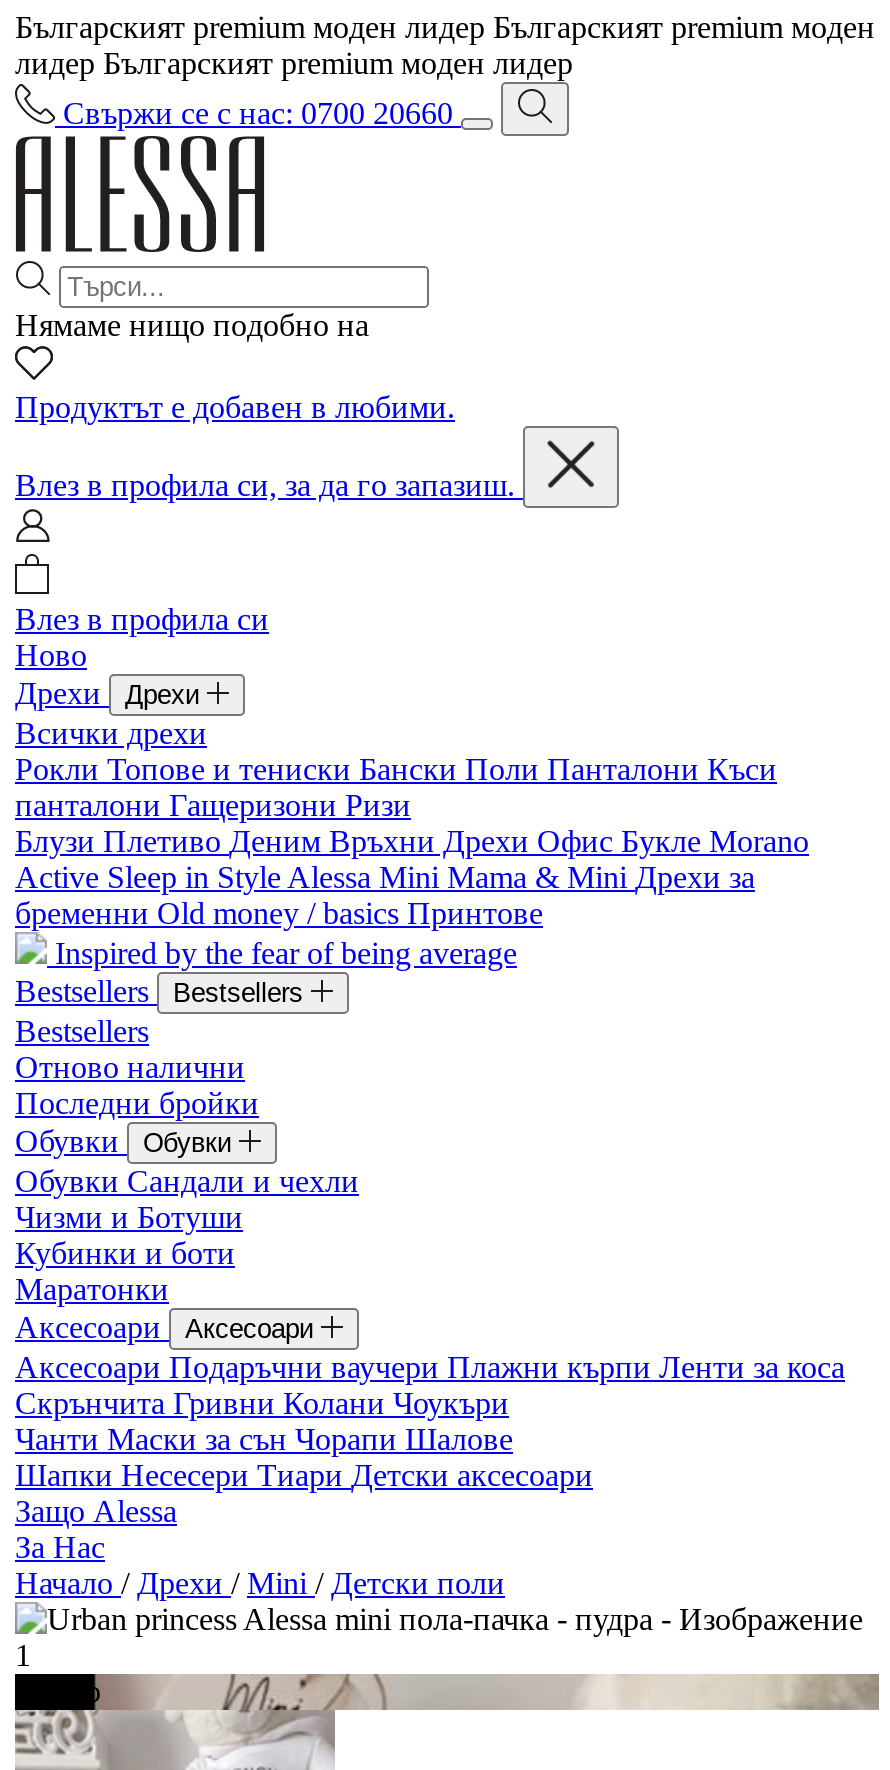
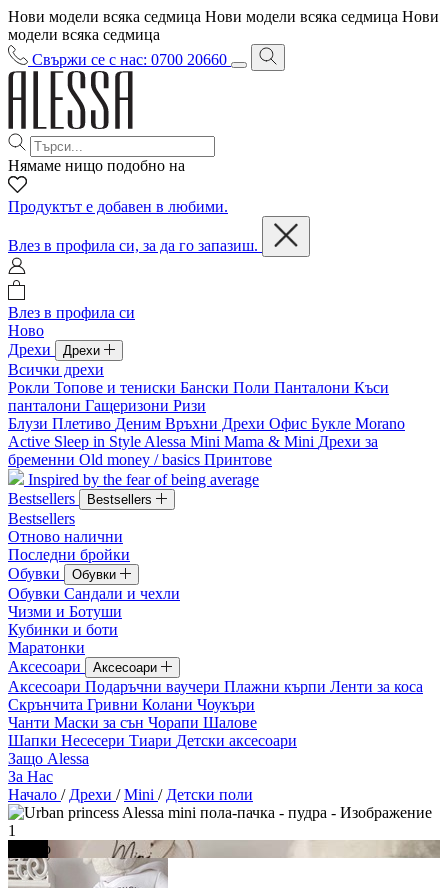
- Българският premium моден лидер Българският premium моден
- лидерБългарският premium моден лидер
+ Нови модели всяка седмица Нови модели всяка седмица Нови
+ модели всяка седмица
